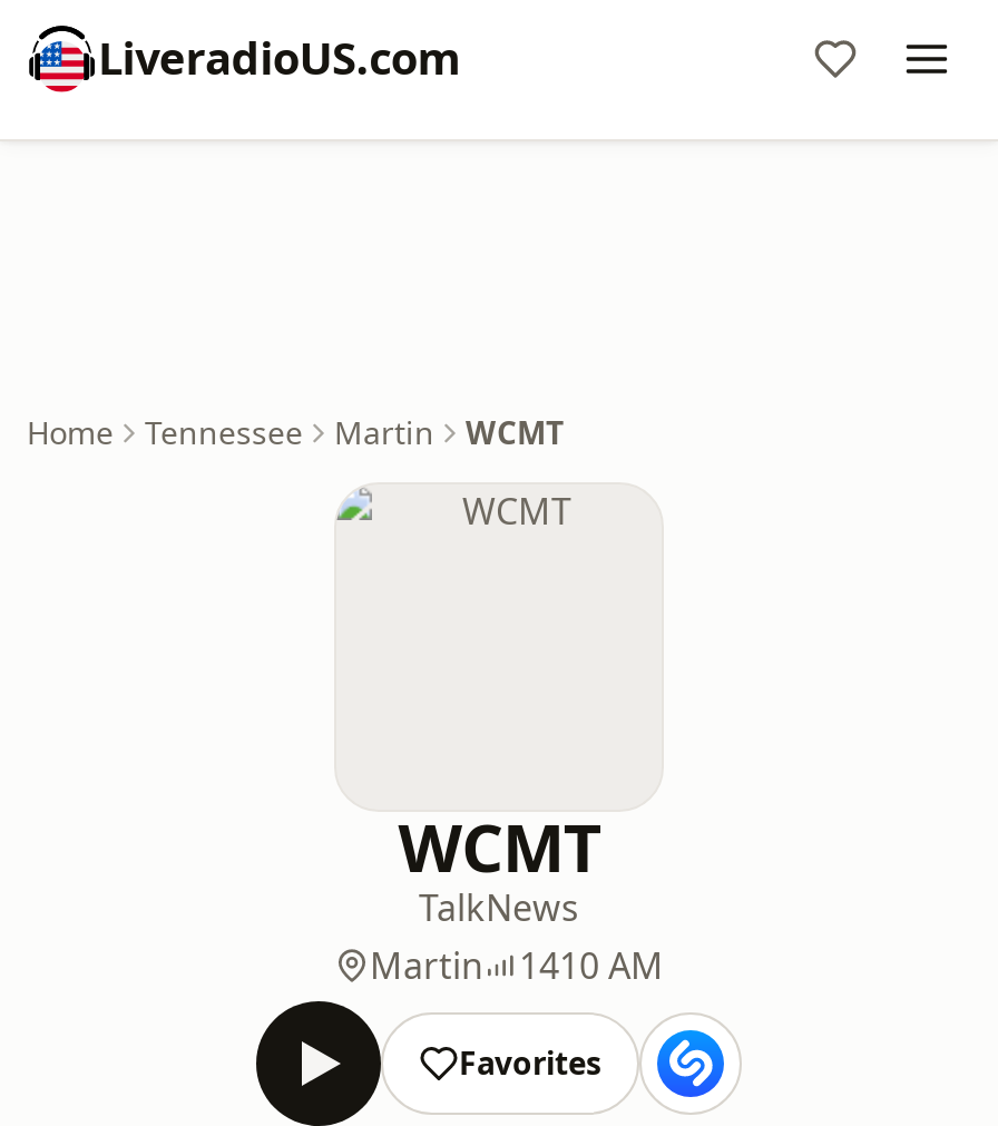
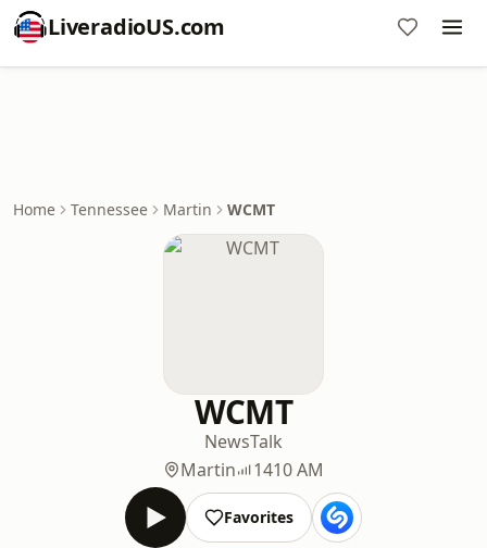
- TalkNews
+ NewsTalk
